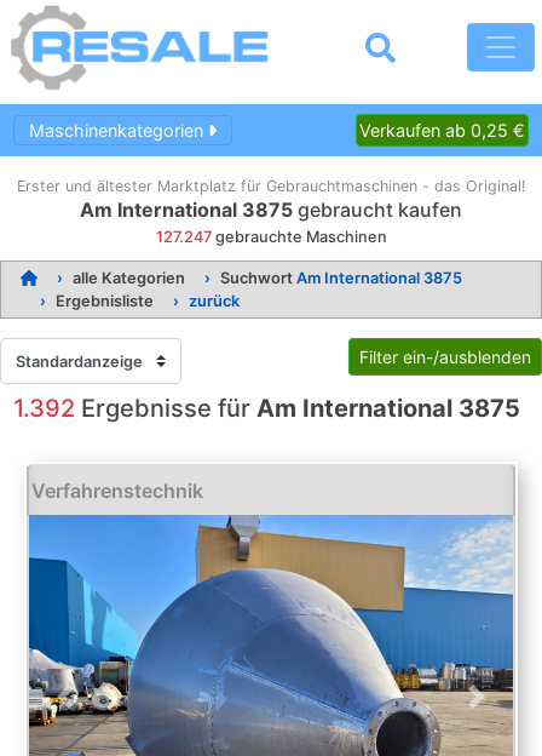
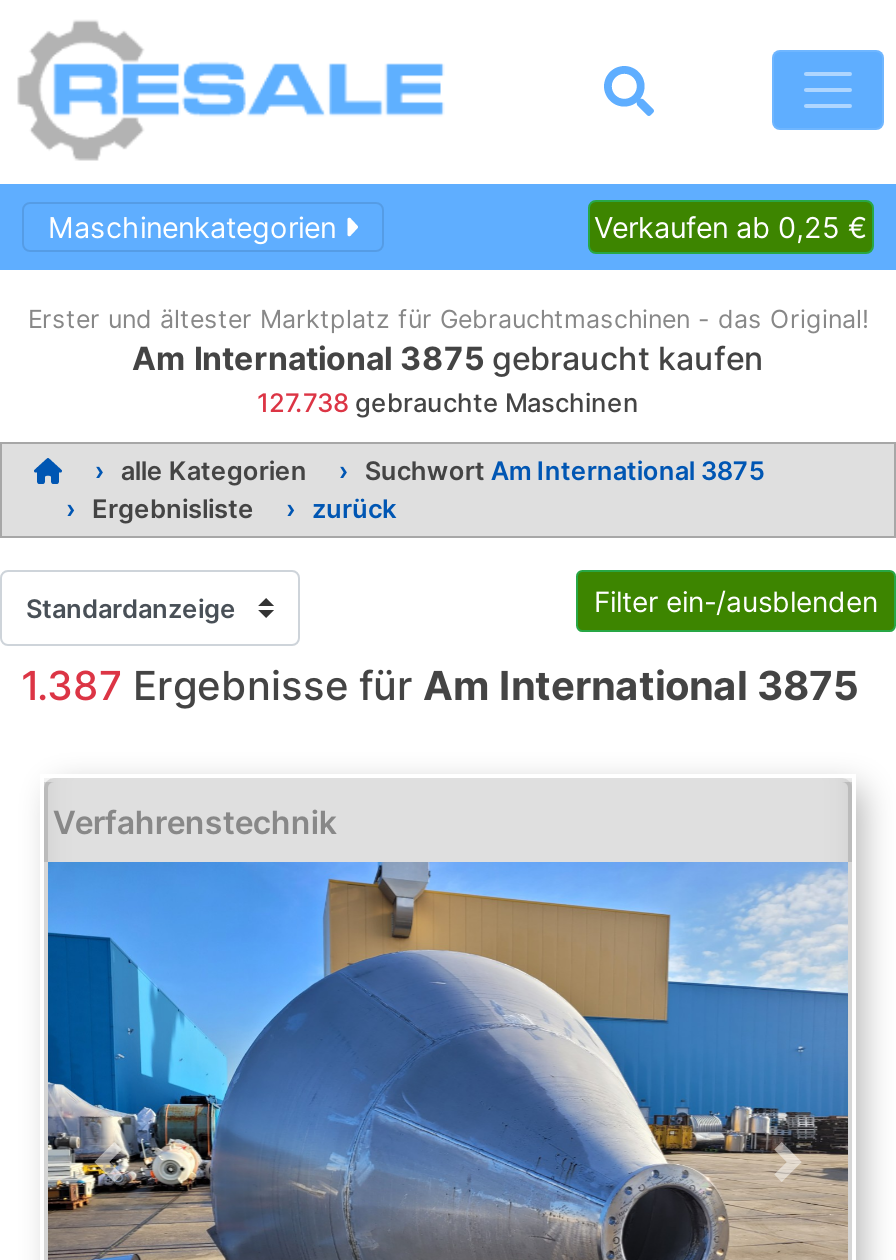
- 127.247 gebrauchte Maschinen
+ 127.738 gebrauchte Maschinen

- 1.392 Ergebnisse für Am International 3875
+ 1.387 Ergebnisse für Am International 3875
